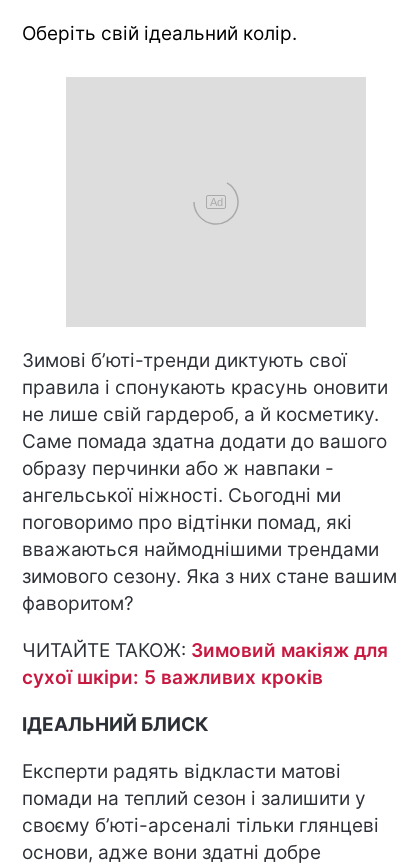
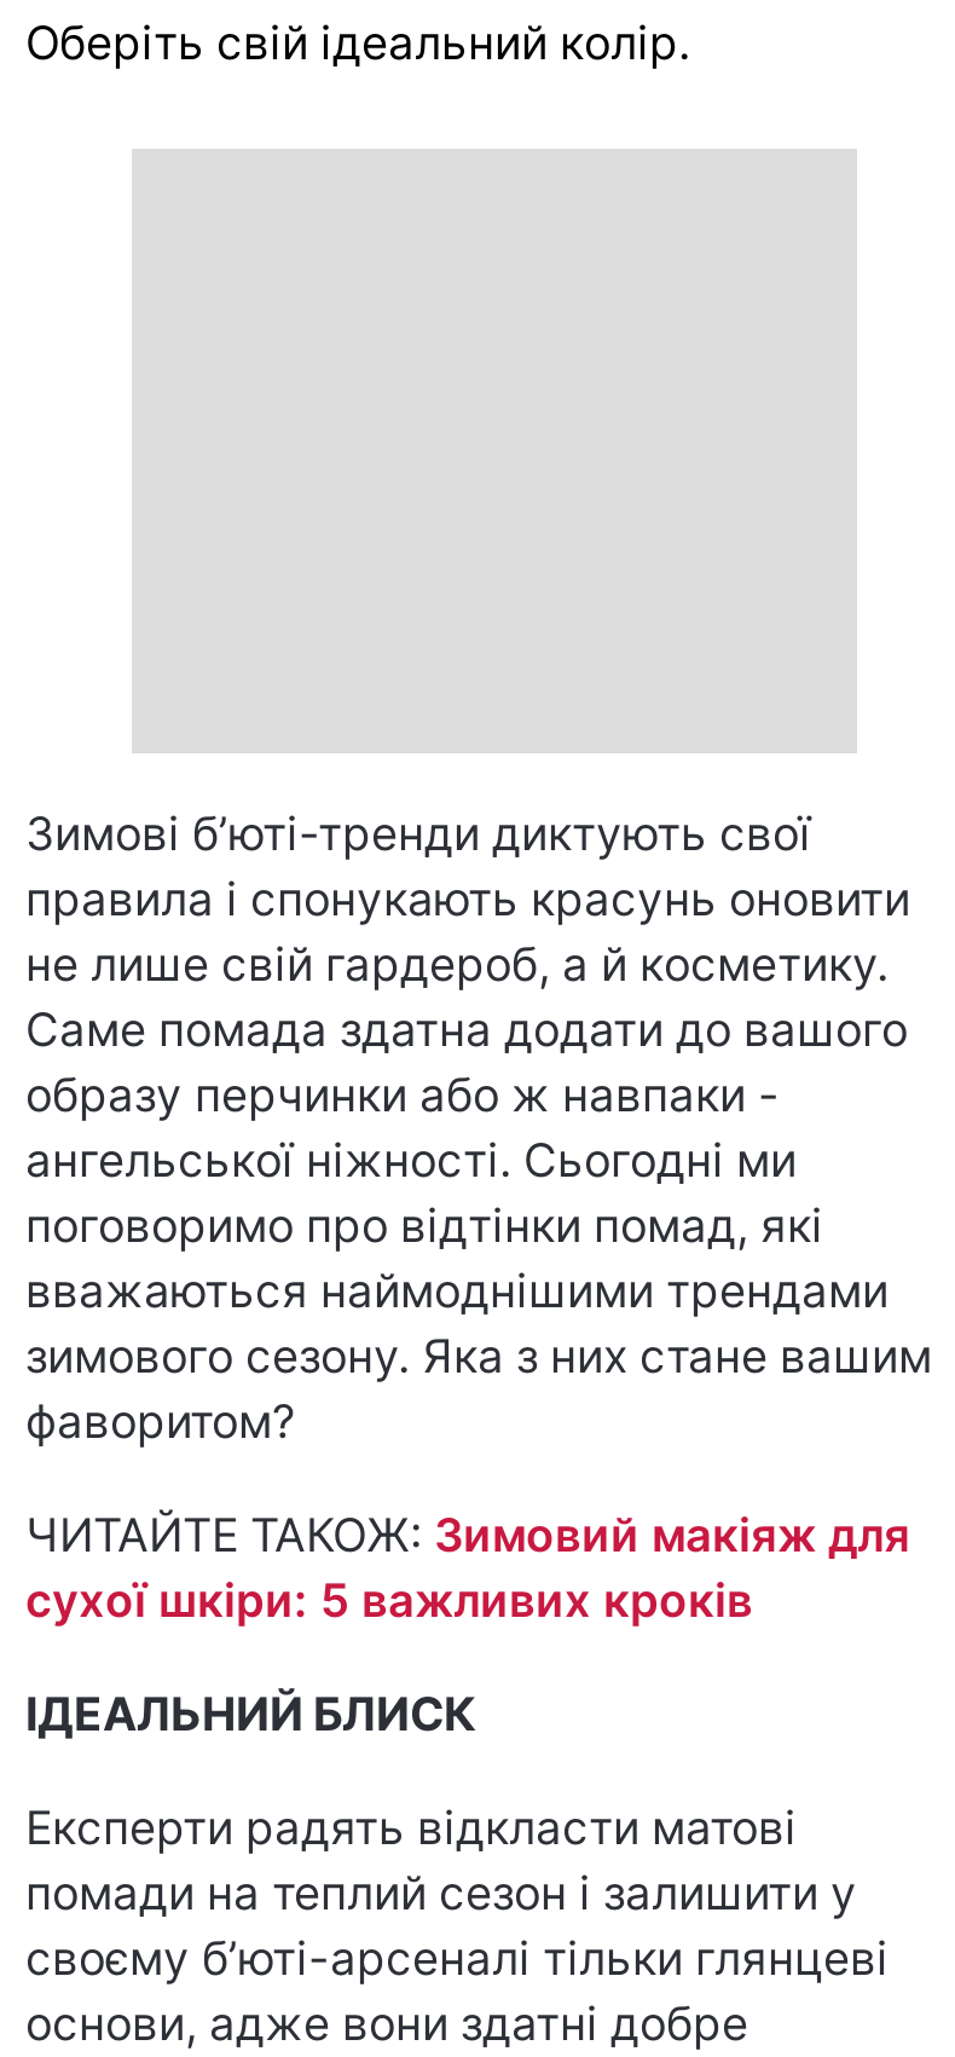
- Ad
